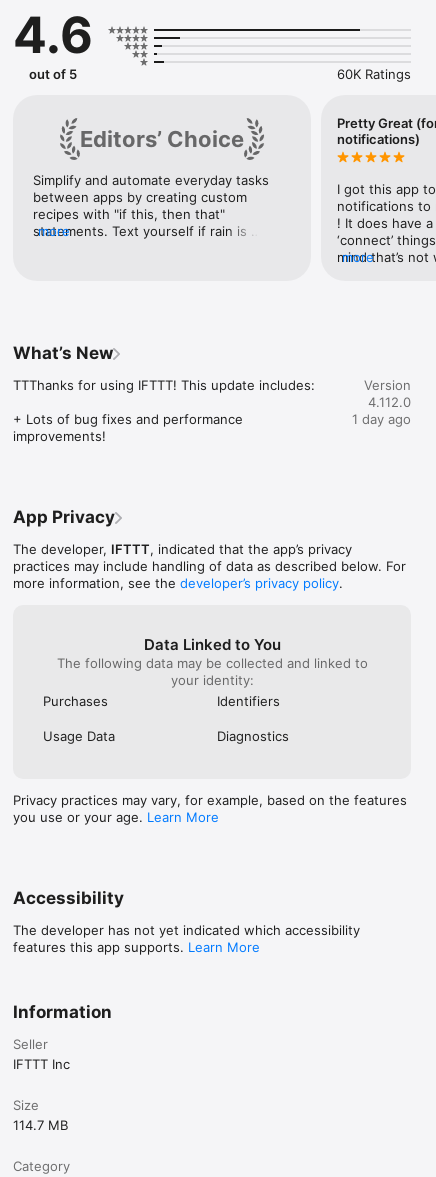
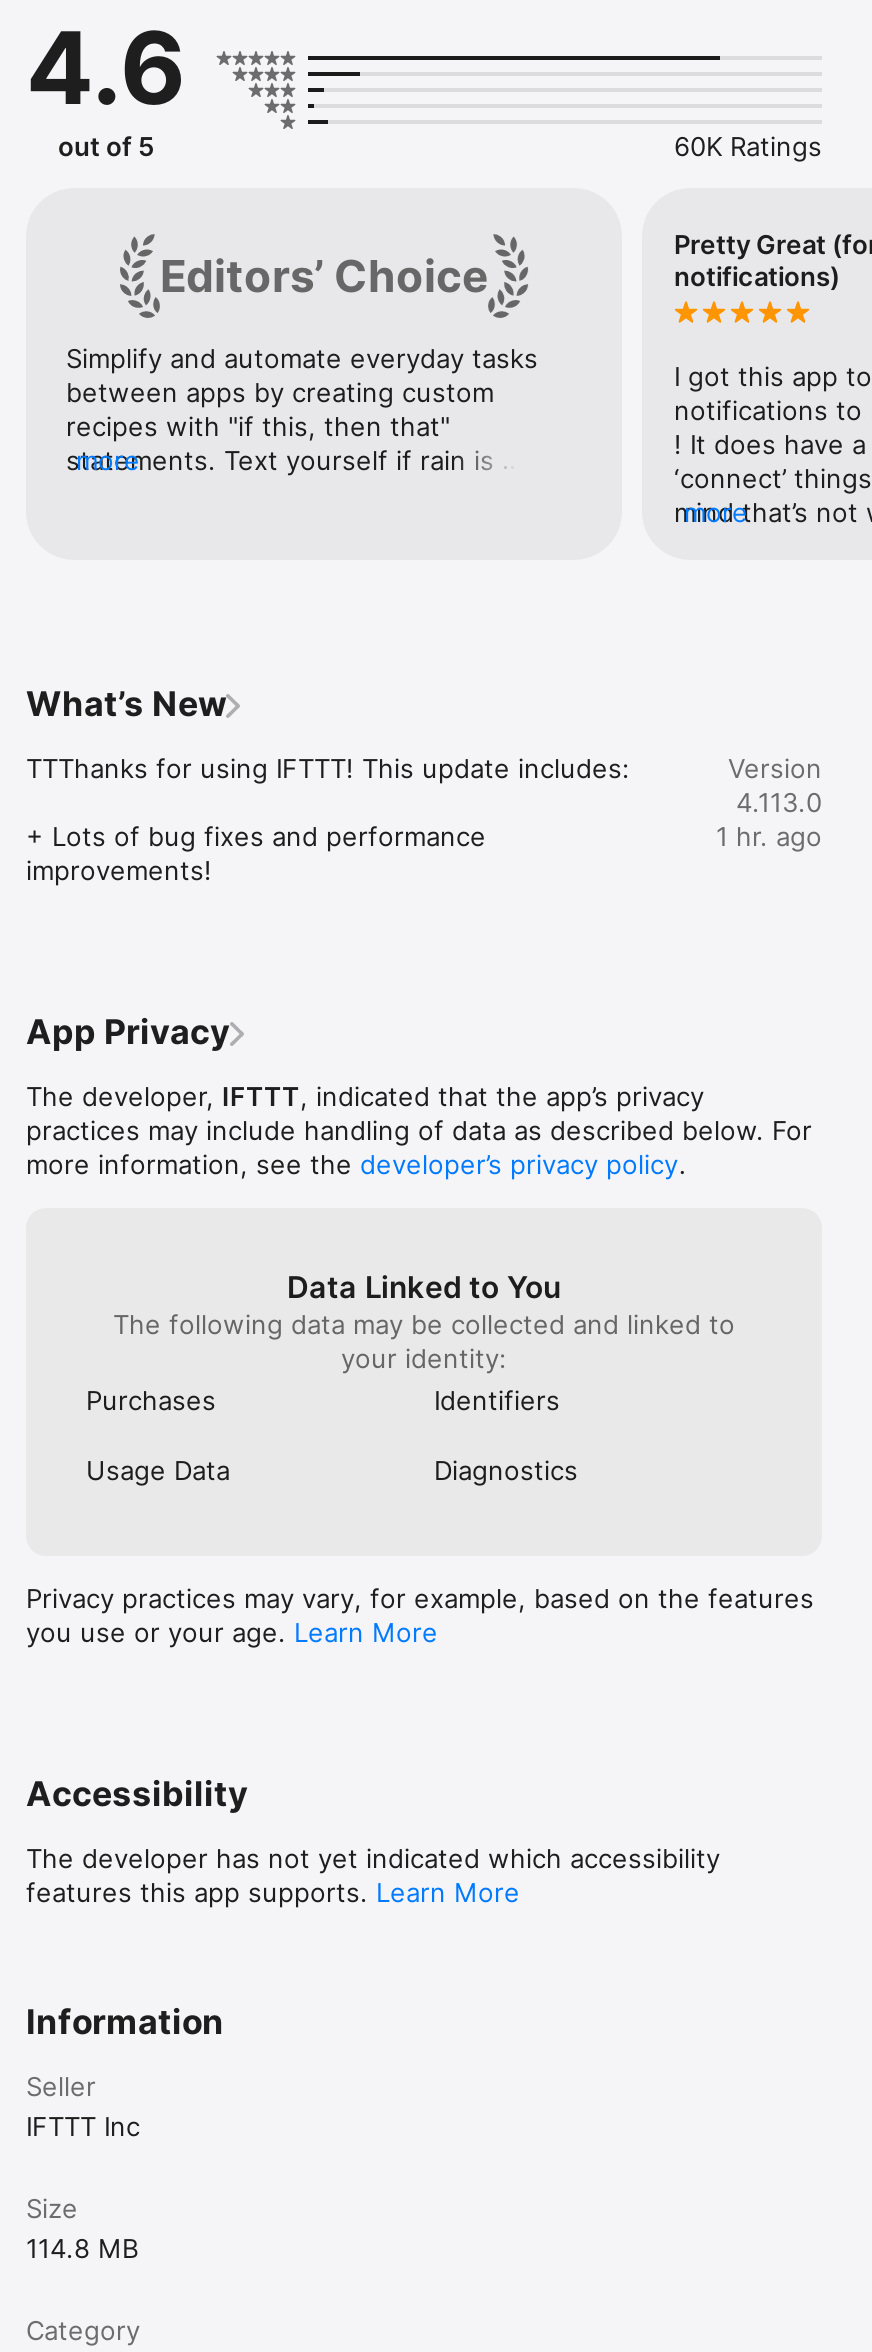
- 4.112.0
+ 4.113.0

- 1 day ago
+ 1 hr. ago

- 114.7 MB
+ 114.8 MB
